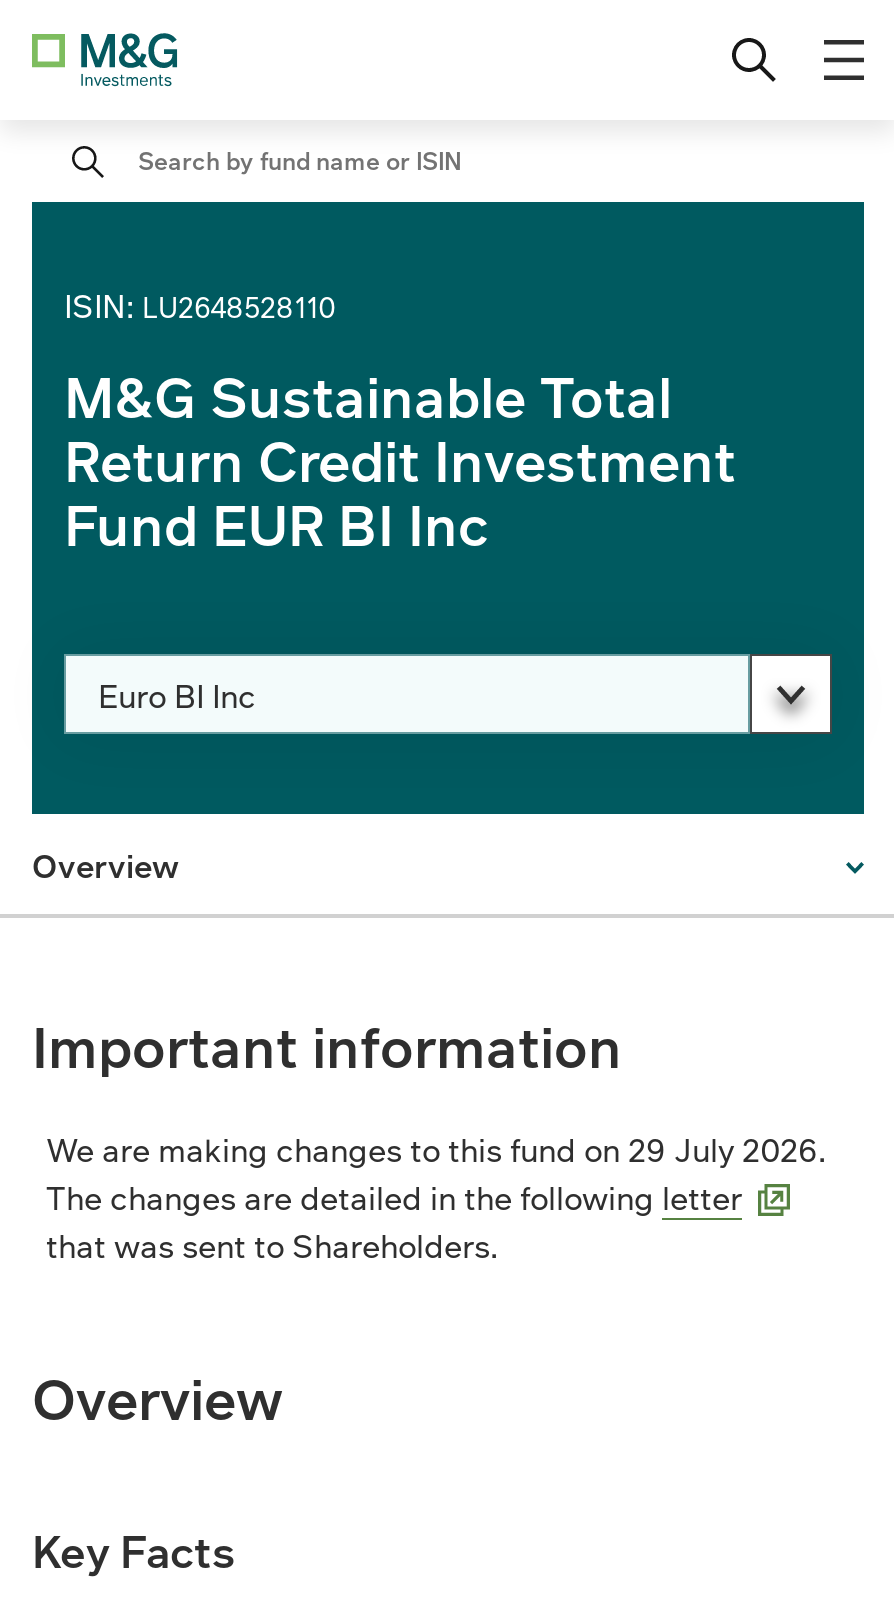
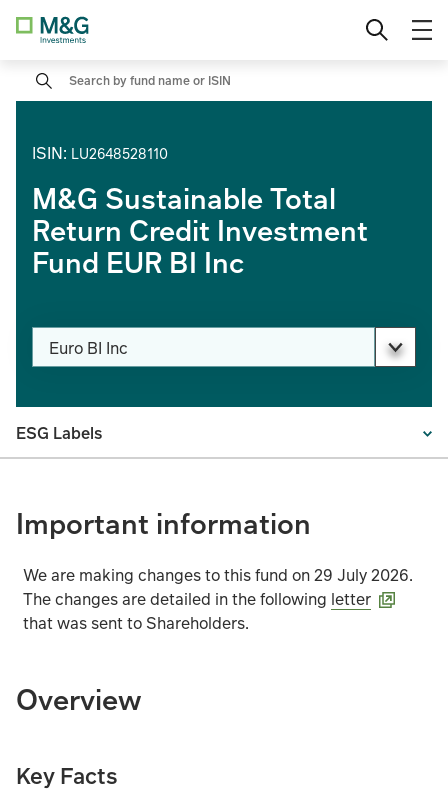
- Overview
+ ESG Labels
